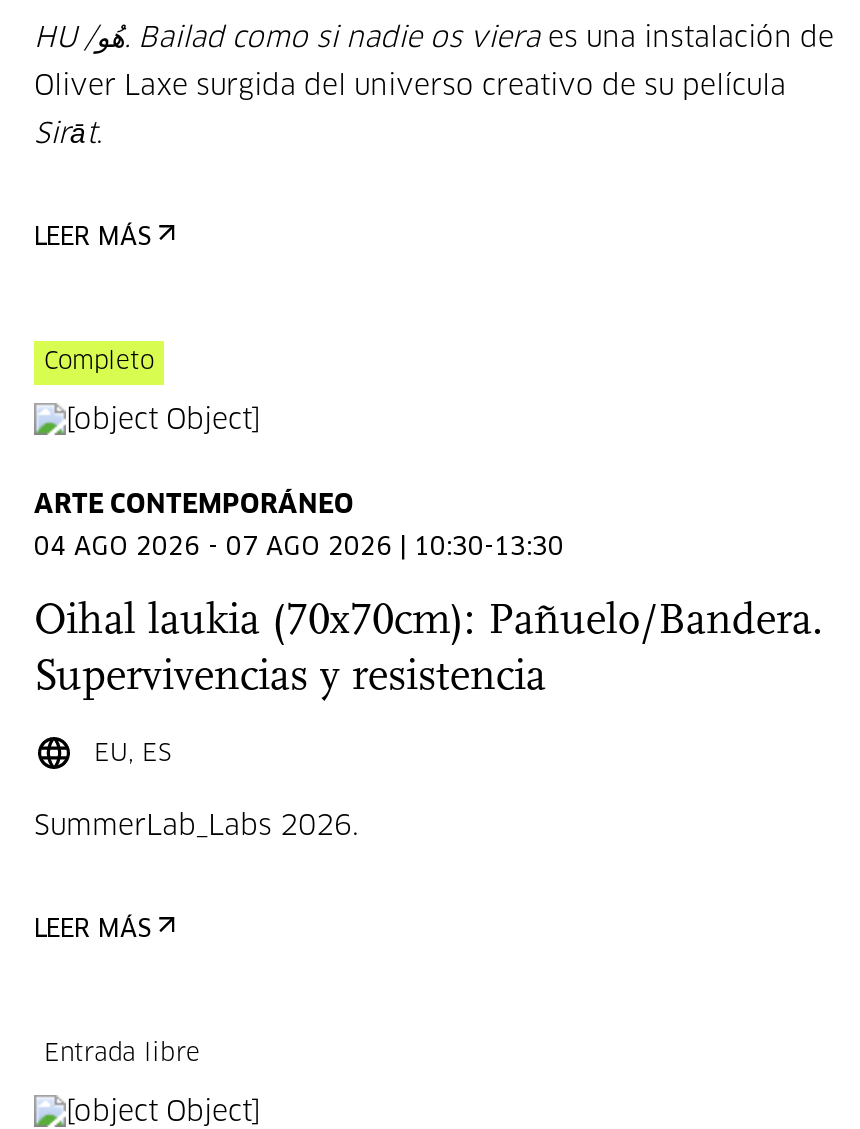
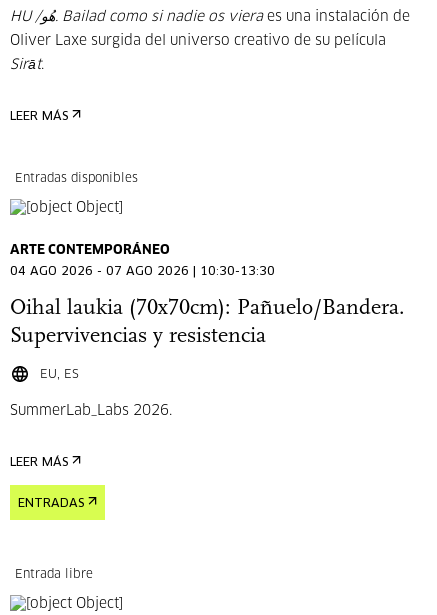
- Completo
+ Entradas disponibles

+ ENTRADAS
